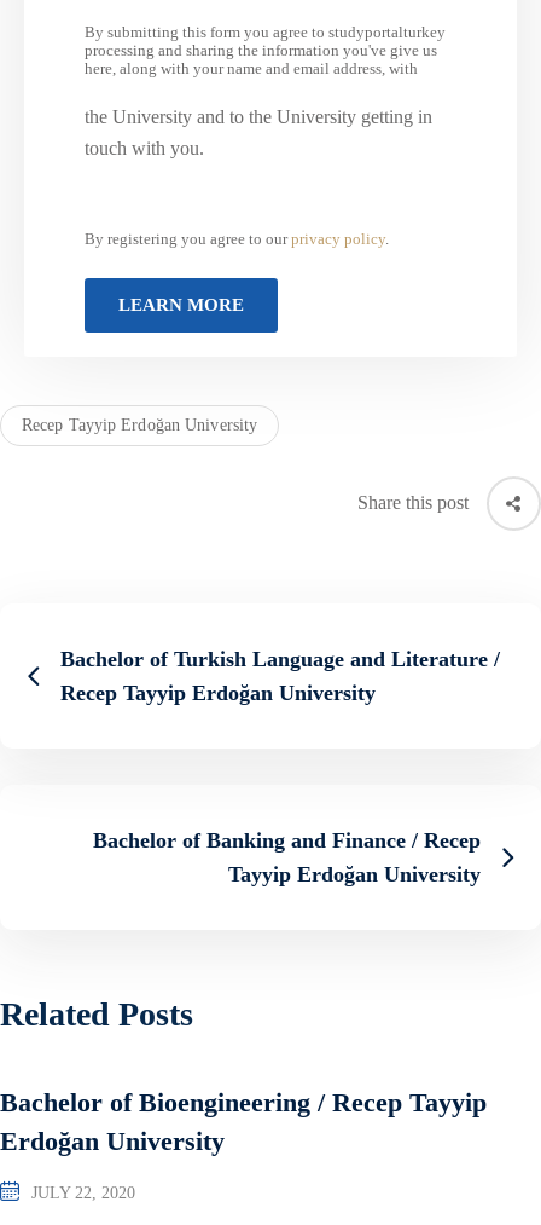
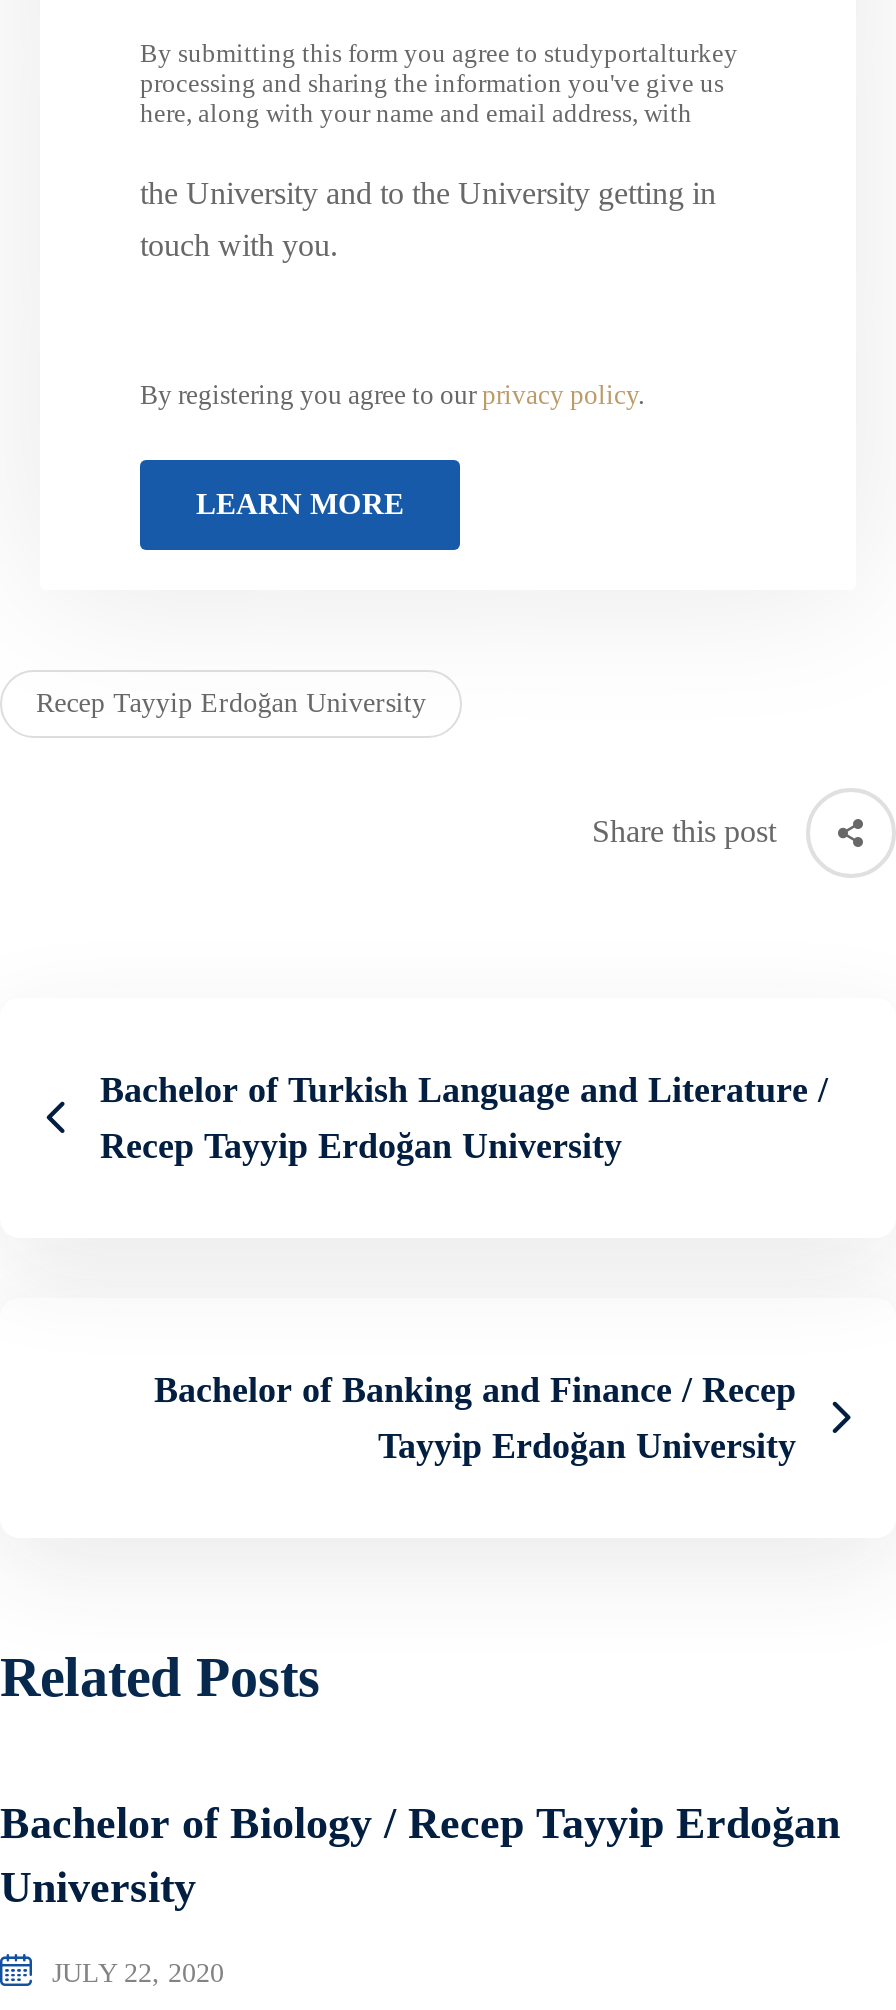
- Bachelor of Bioengineering / Recep Tayyip
- Erdoğan University
+ Bachelor of Biology / Recep Tayyip Erdoğan
+ University
